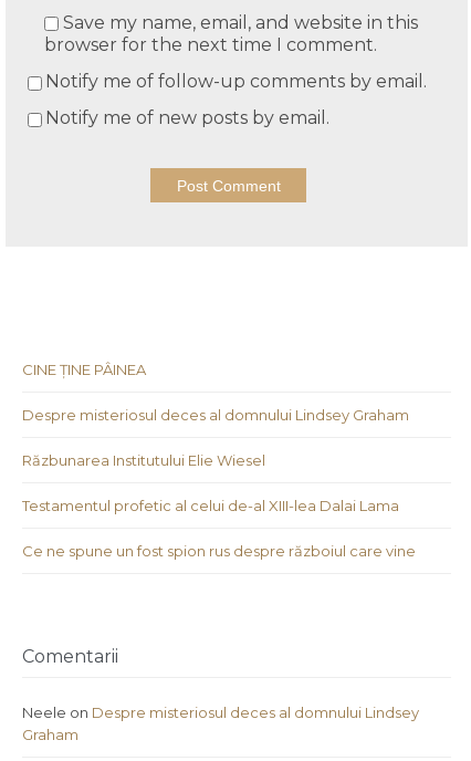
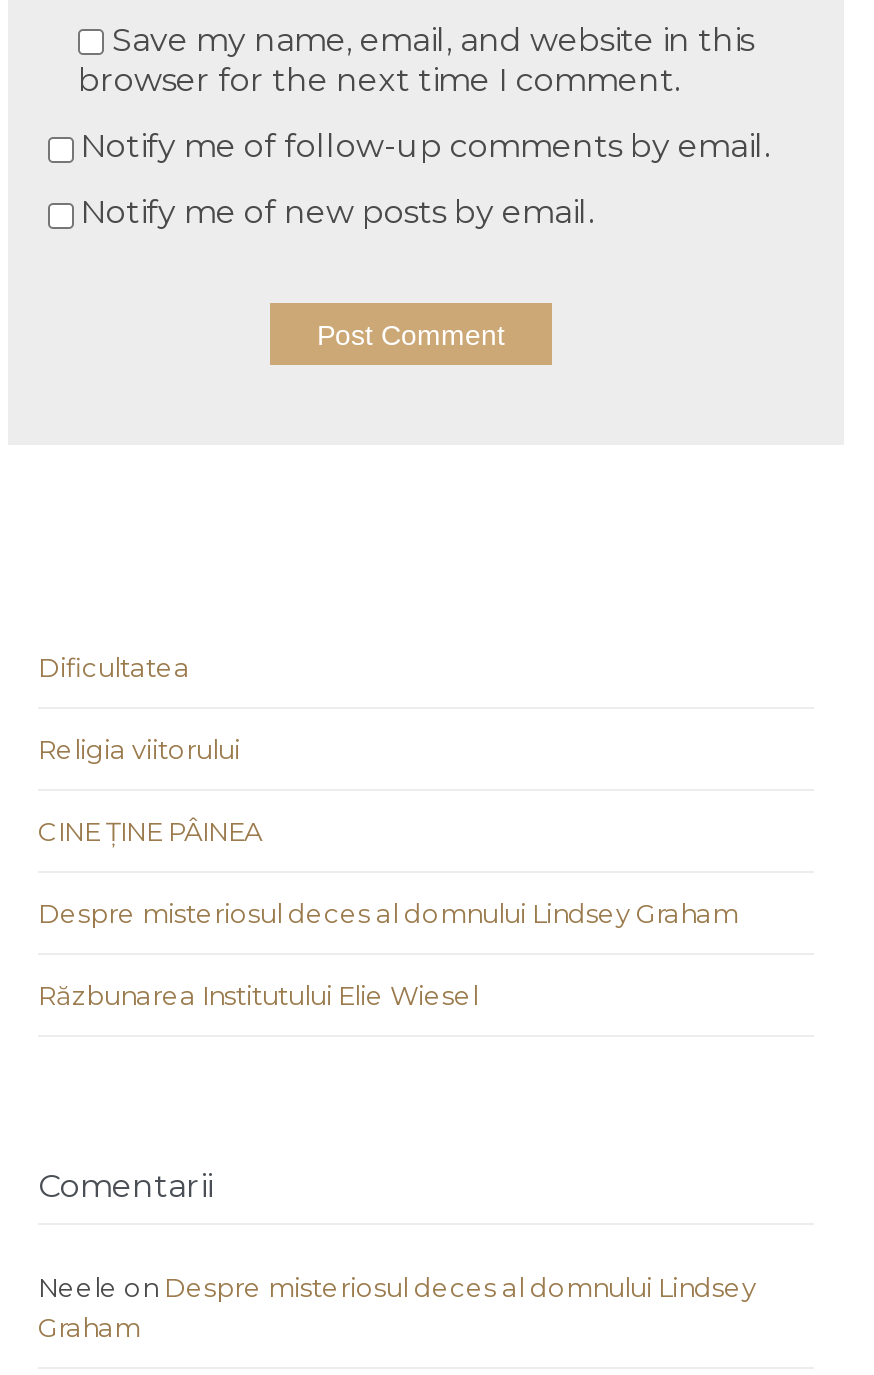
+ Dificultatea
+ Religia viitorului

moved down: CINE ȚINE PÂINEA | Despre misteriosul deces al domnului Lindsey Graham | Răzbunarea Institutului Elie Wiesel

- Testamentul profetic al celui de-al XIII-lea Dalai Lama
- Ce ne spune un fost spion rus despre războiul care vine
